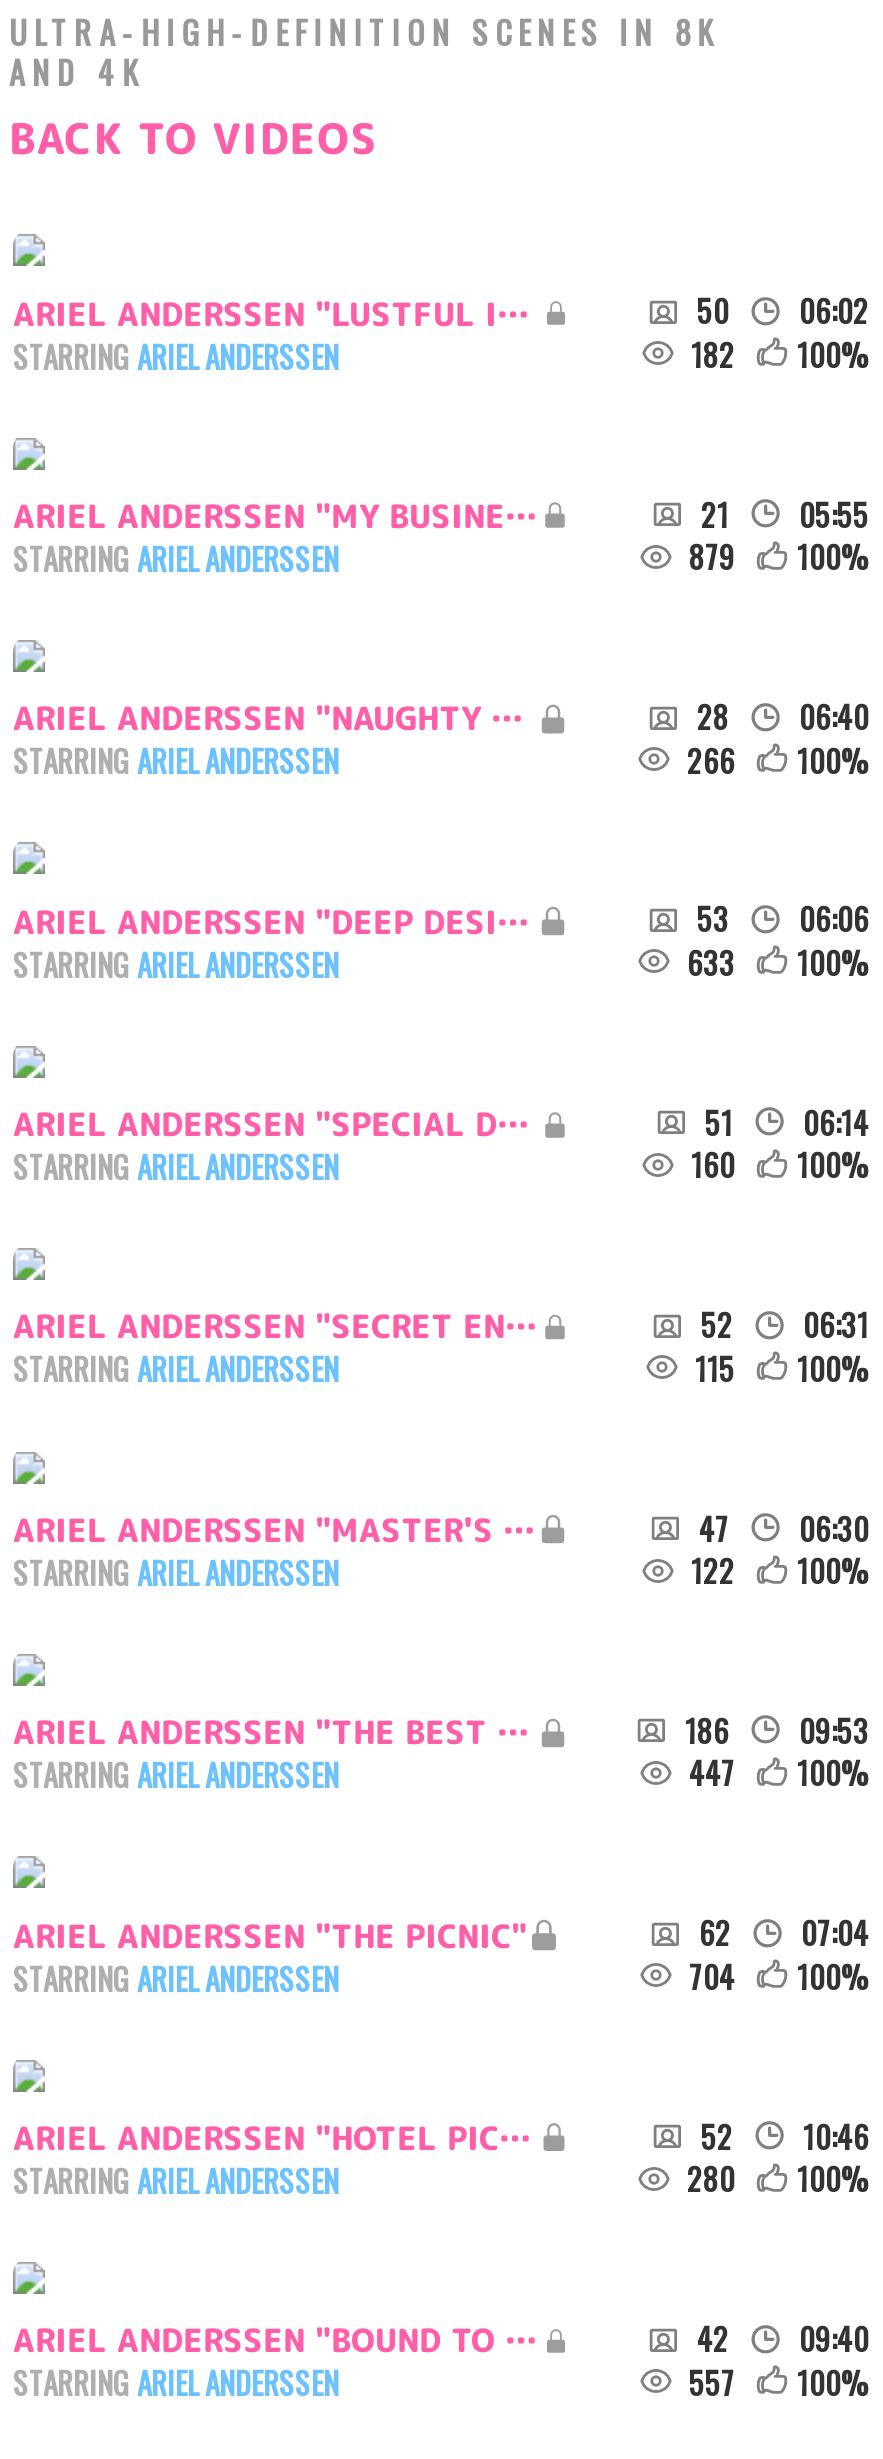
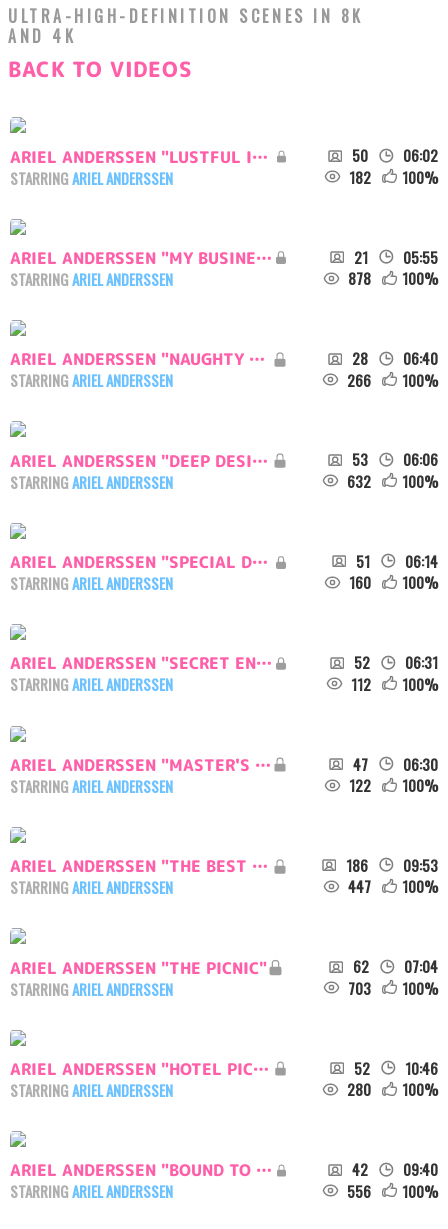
- 879 100%
+ 878 100%

- 633 100%
+ 632 100%

- 115 100%
+ 112 100%

- 704 100%
+ 703 100%

- 557 100%
+ 556 100%
